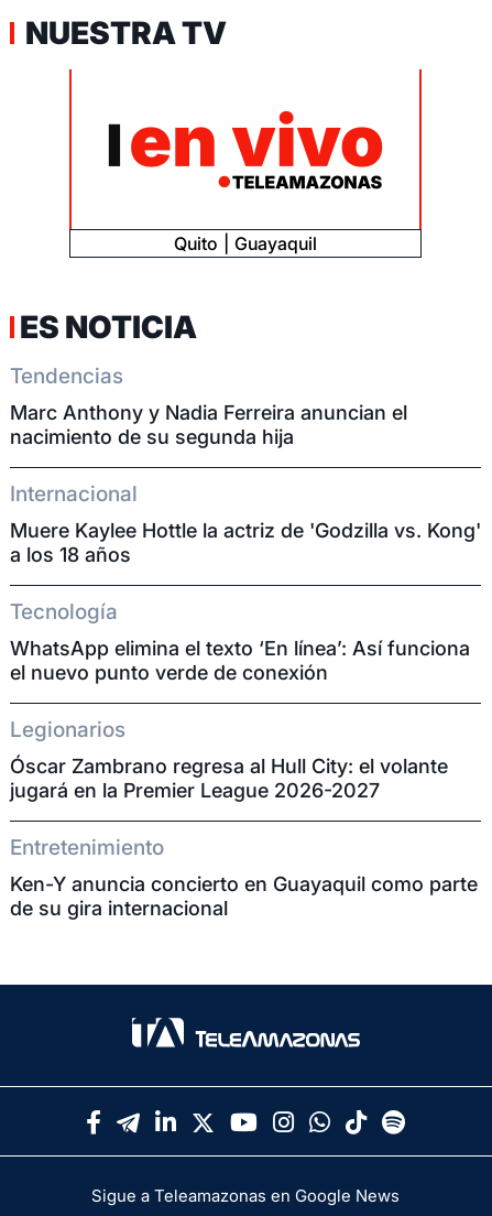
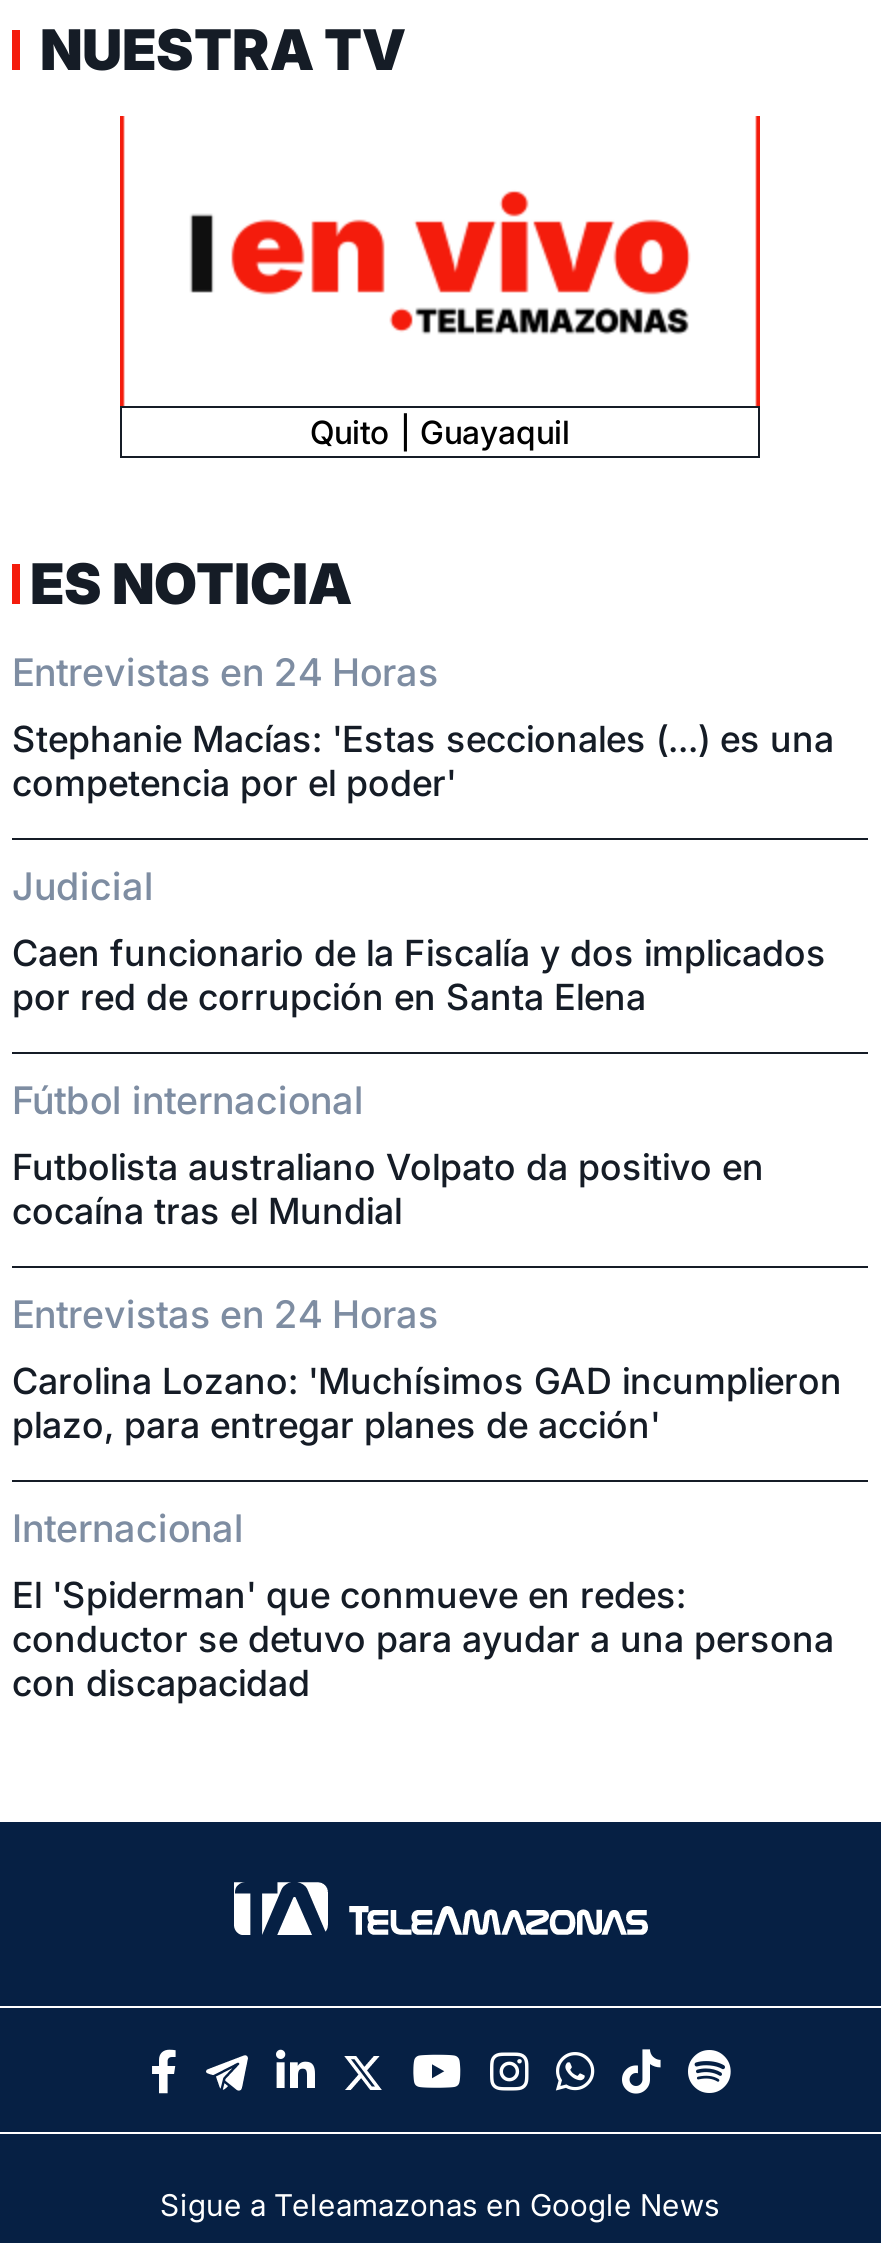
- Tendencias
- Marc Anthony y Nadia Ferreira anuncian el
- nacimiento de su segunda hija
+ Entrevistas en 24 Horas
+ Stephanie Macías: 'Estas seccionales (...) es una
+ competencia por el poder'
+ Judicial
+ Caen funcionario de la Fiscalía y dos implicados
+ por red de corrupción en Santa Elena
+ Fútbol internacional
+ Futbolista australiano Volpato da positivo en
+ cocaína tras el Mundial
+ Entrevistas en 24 Horas
+ Carolina Lozano: 'Muchísimos GAD incumplieron
+ plazo, para entregar planes de acción'

moved down: Internacional

- Muere Kaylee Hottle la actriz de 'Godzilla vs. Kong'
- a los 18 años
- Tecnología
- WhatsApp elimina el texto ‘En línea’: Así funciona
- el nuevo punto verde de conexión
- Legionarios
- Óscar Zambrano regresa al Hull City: el volante
- jugará en la Premier League 2026-2027
- Entretenimiento
- Ken-Y anuncia concierto en Guayaquil como parte
- de su gira internacional
+ El 'Spiderman' que conmueve en redes:
+ conductor se detuvo para ayudar a una persona
+ con discapacidad
